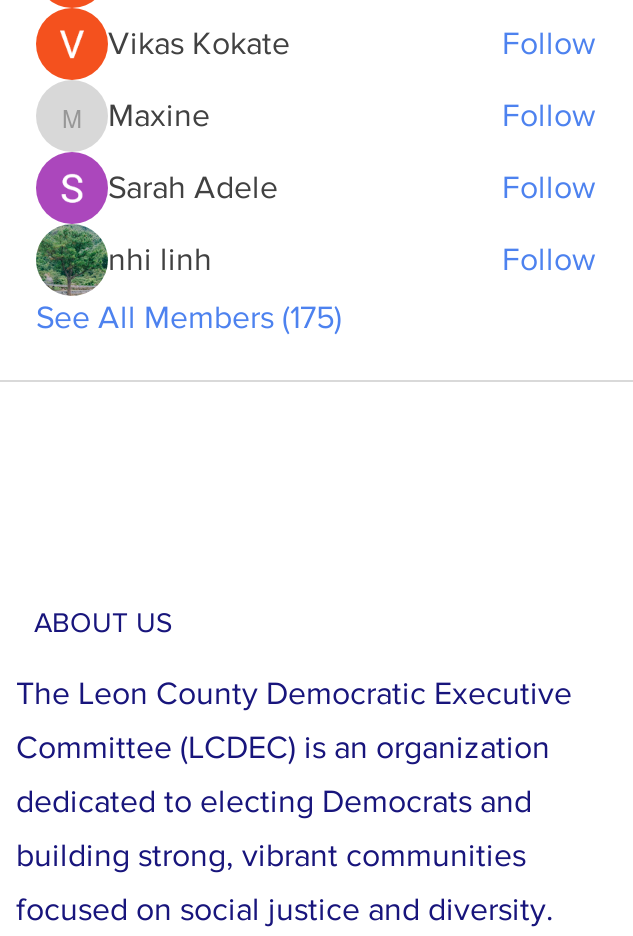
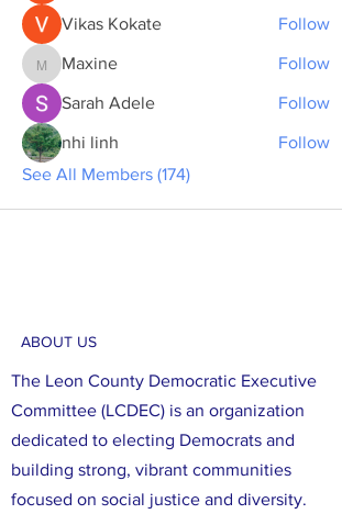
- See All Members (175)
+ See All Members (174)
